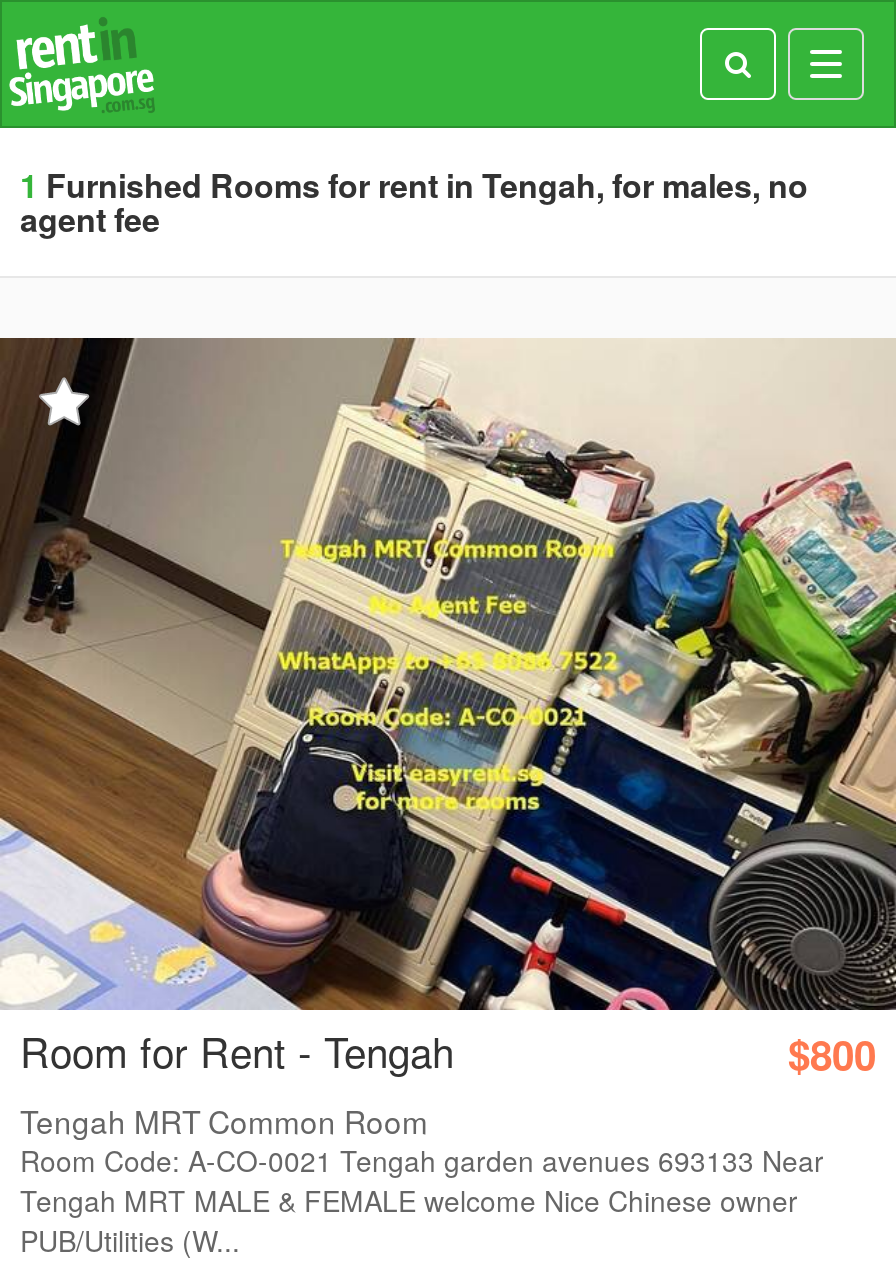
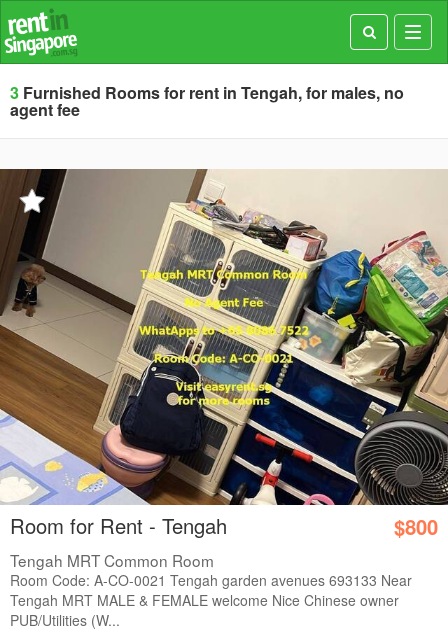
- 1 Furnished Rooms for rent in Tengah, for males, no
+ 3 Furnished Rooms for rent in Tengah, for males, no
